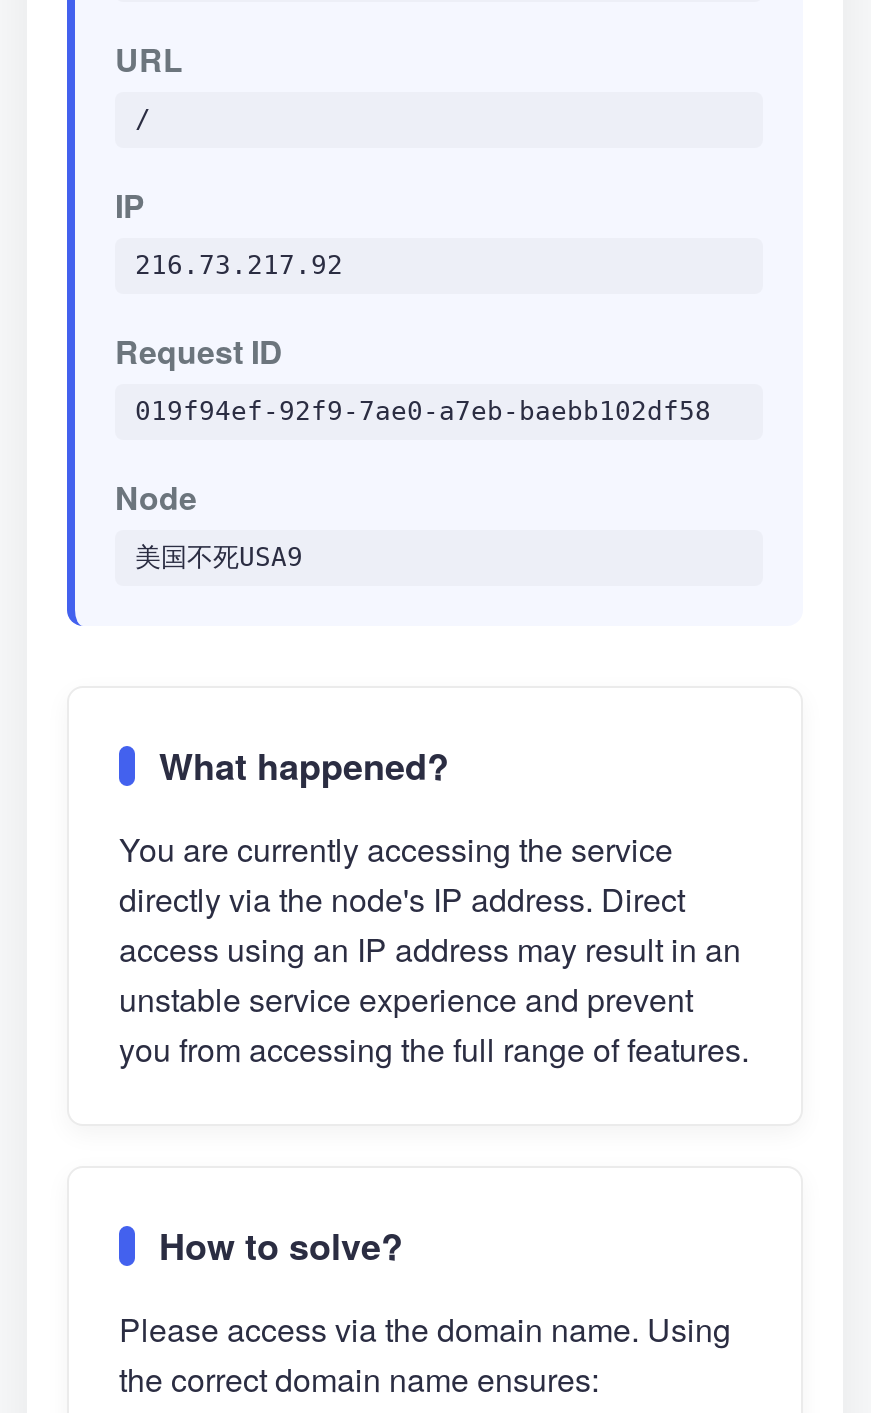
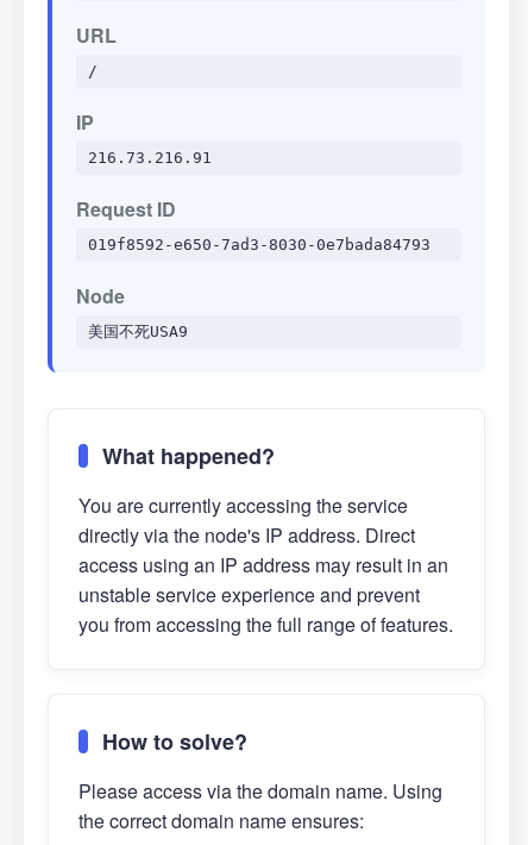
- 216.73.217.92
+ 216.73.216.91

- 019f94ef-92f9-7ae0-a7eb-baebb102df58
+ 019f8592-e650-7ad3-8030-0e7bada84793
